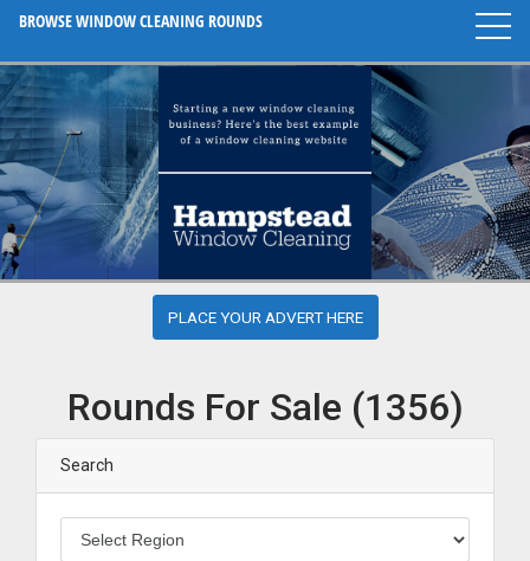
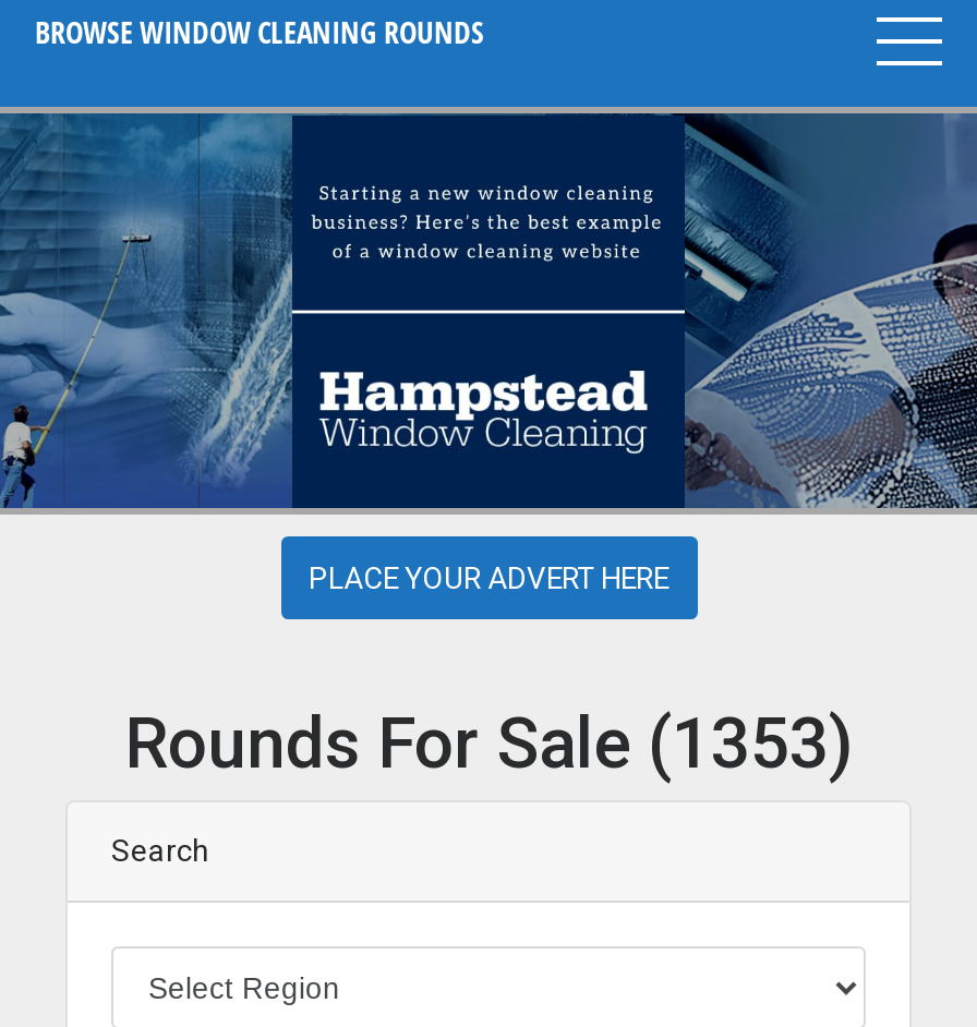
- Rounds For Sale (1356)
+ Rounds For Sale (1353)
